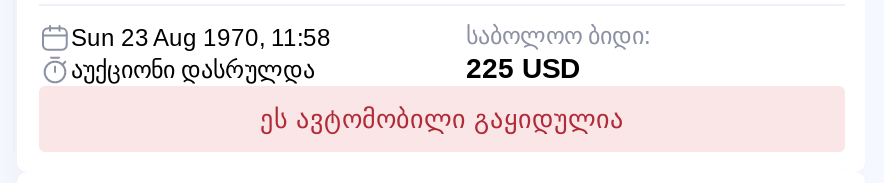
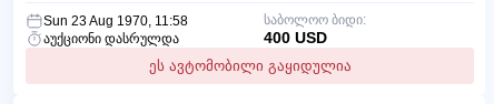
- 225 USD
+ 400 USD
